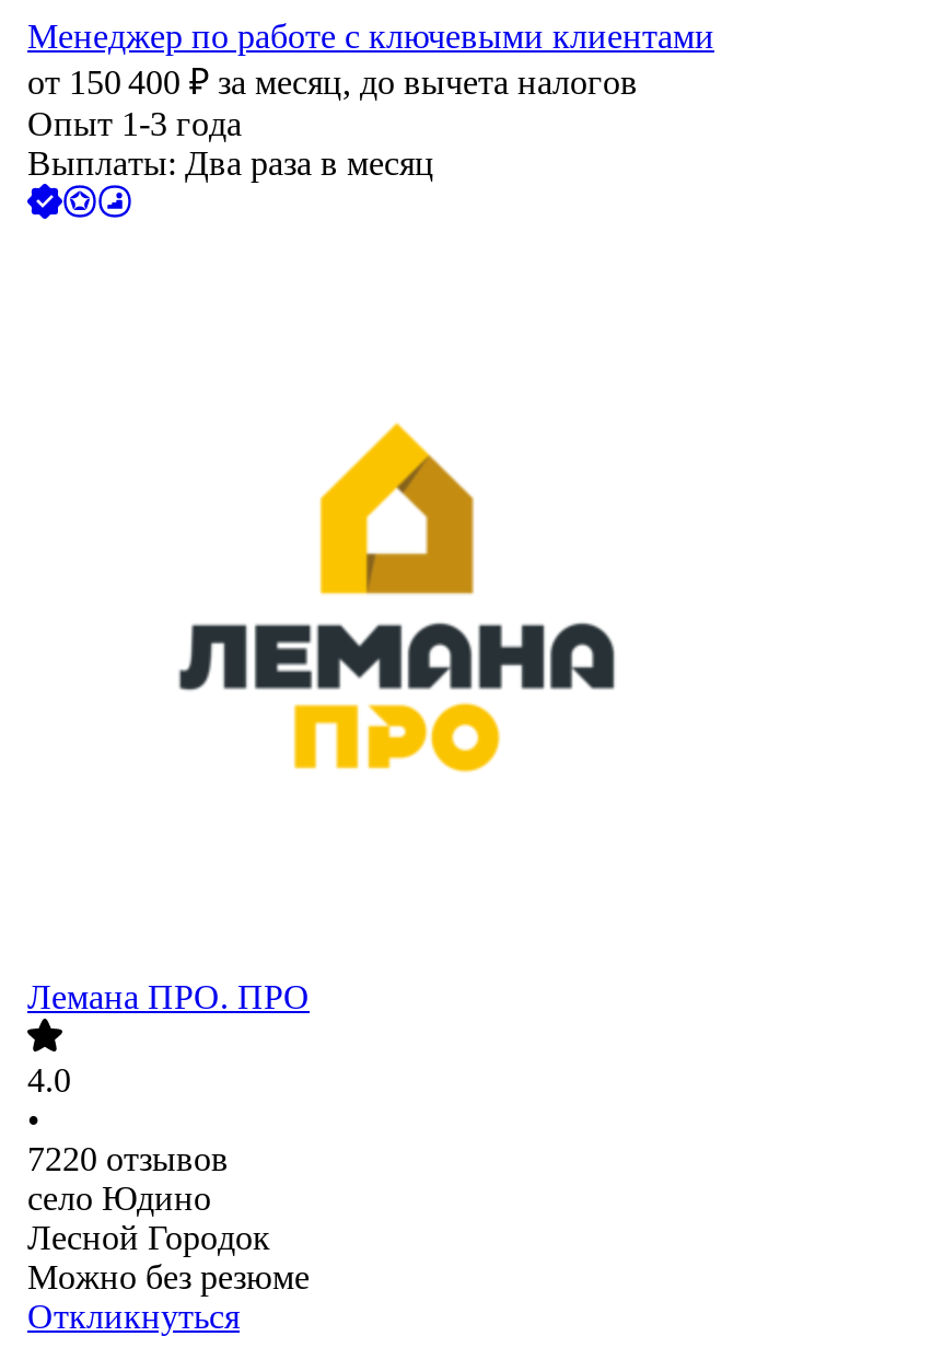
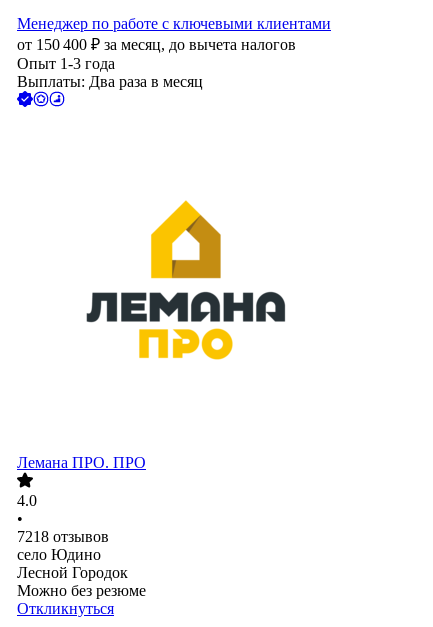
- 7220 отзывов
+ 7218 отзывов
